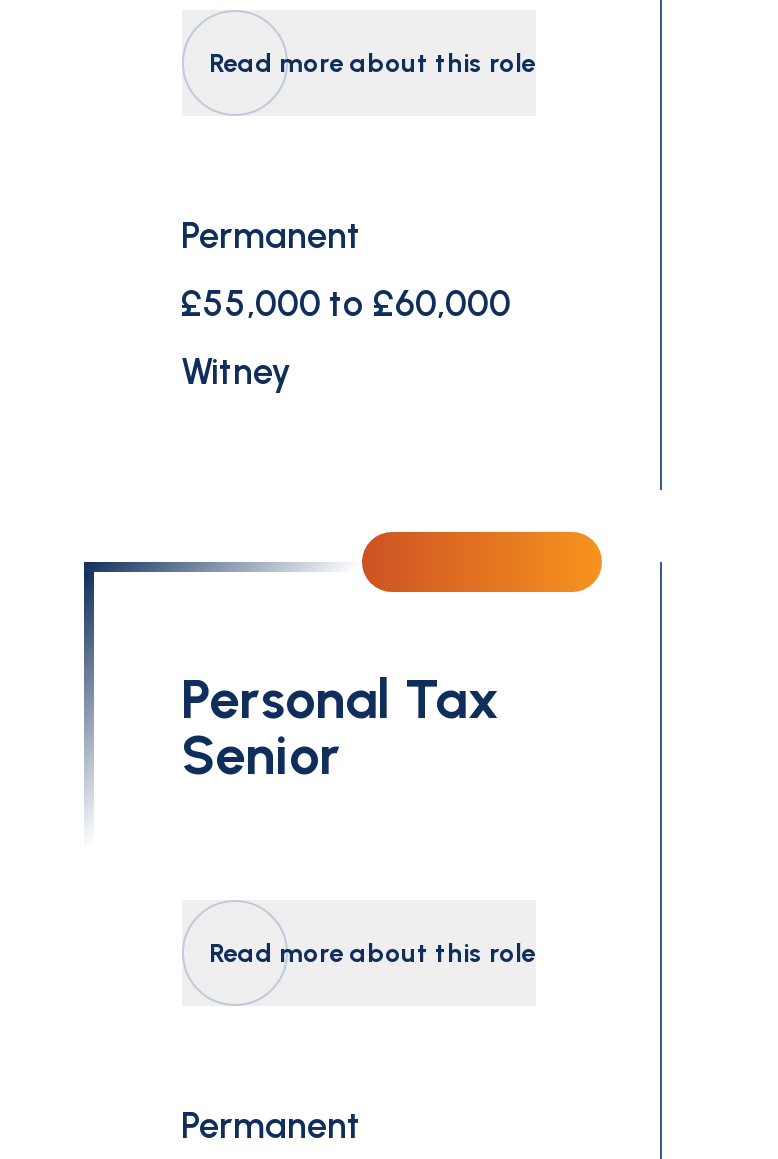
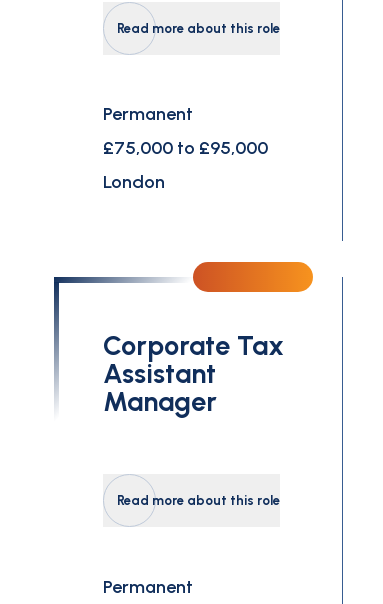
- £55,000 to £60,000
+ £75,000 to £95,000

- Witney
+ London

- Personal Tax
- Senior
+ Corporate Tax
+ Assistant
+ Manager
